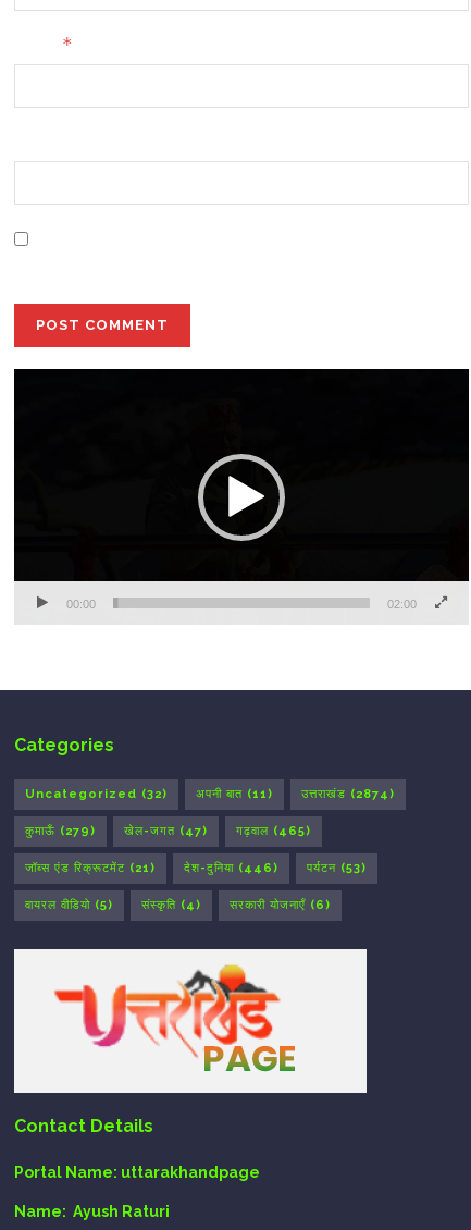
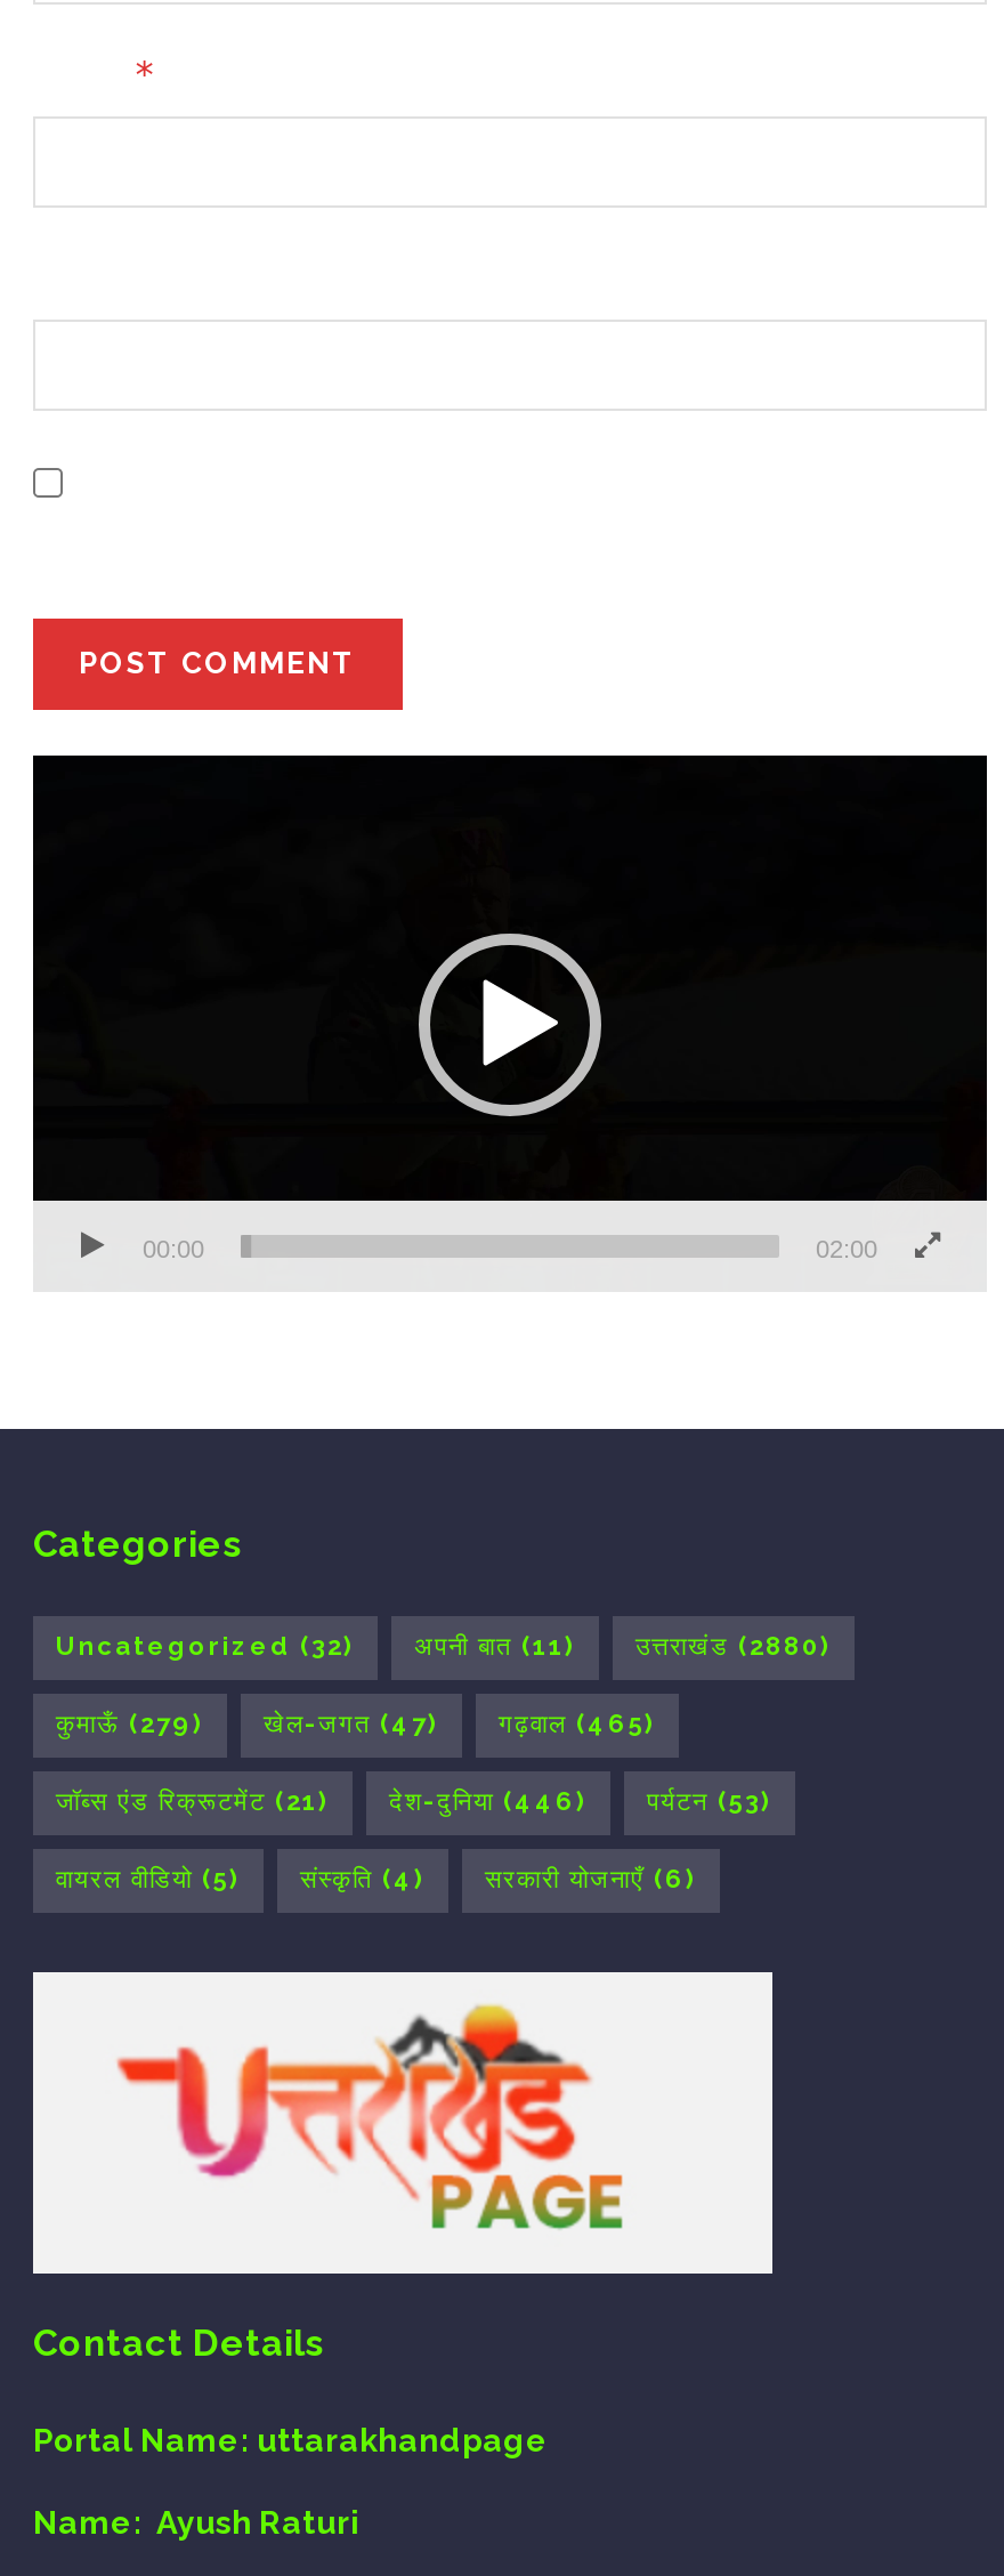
- Uncategorized (32) अपनी बात (11) उत्तराखंड (2874)
+ Uncategorized (32) अपनी बात (11) उत्तराखंड (2880)
